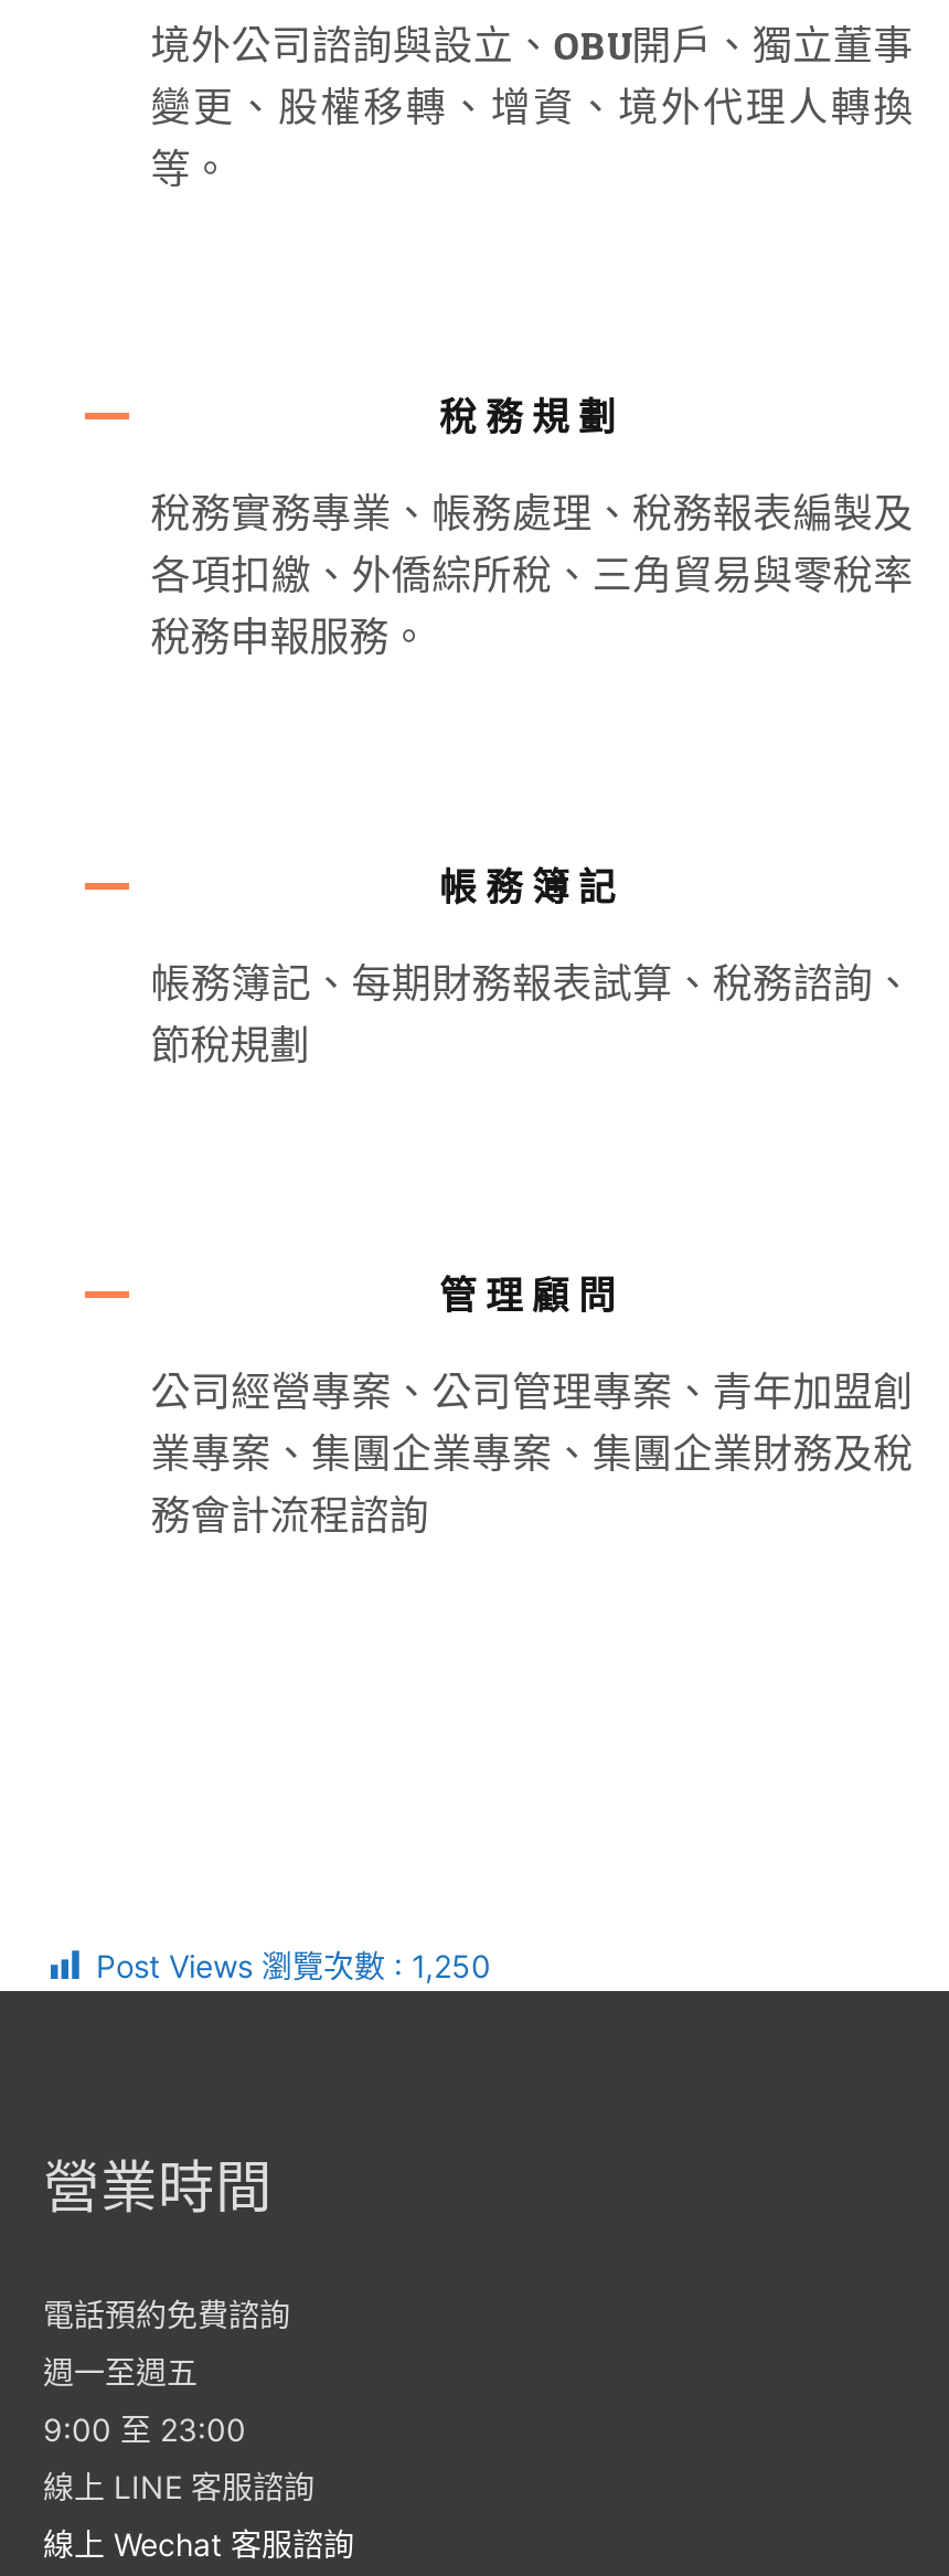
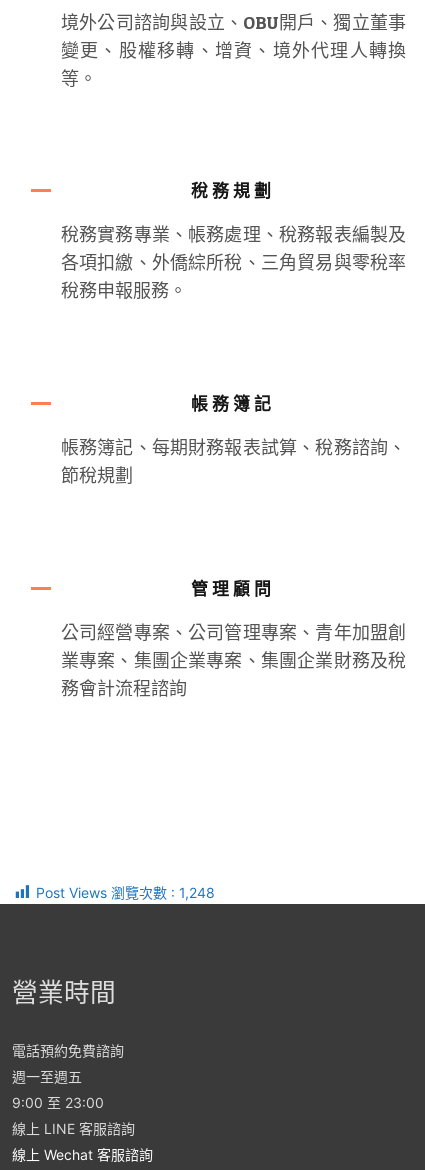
- Post Views 瀏覽次數 : 1,250
+ Post Views 瀏覽次數 : 1,248
